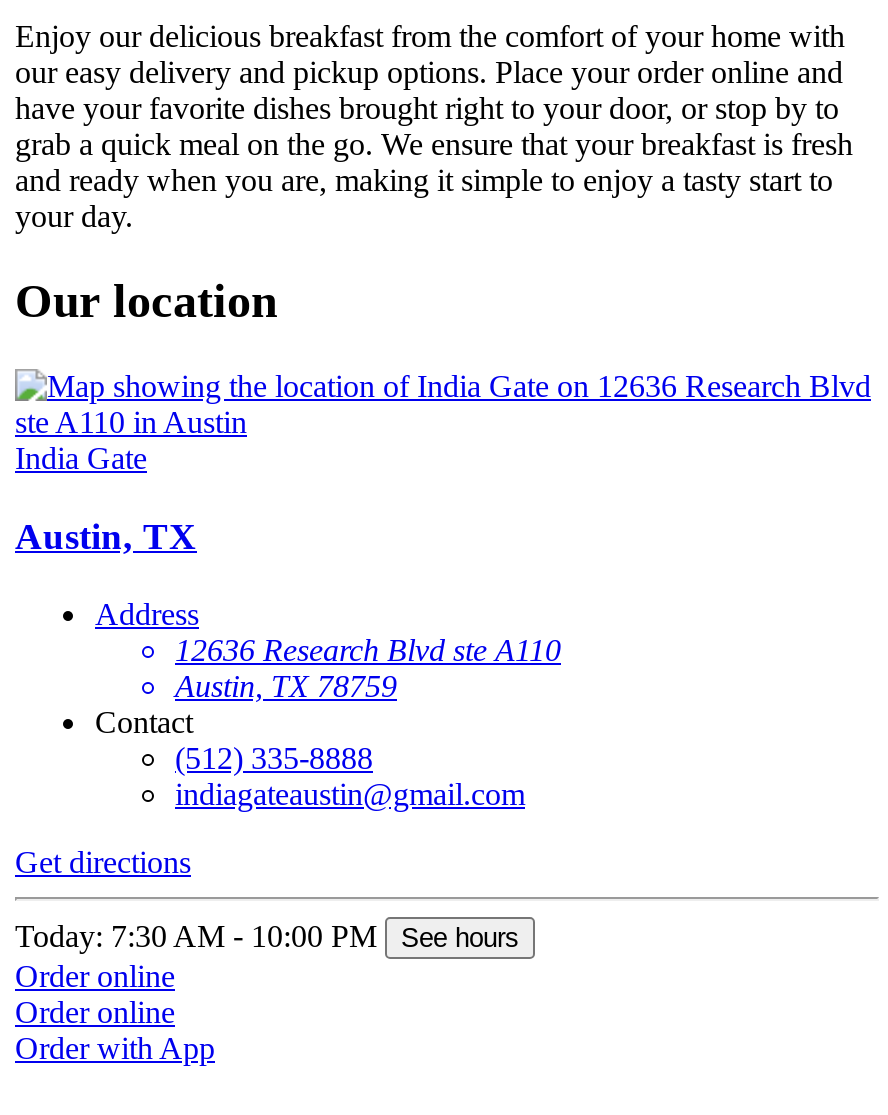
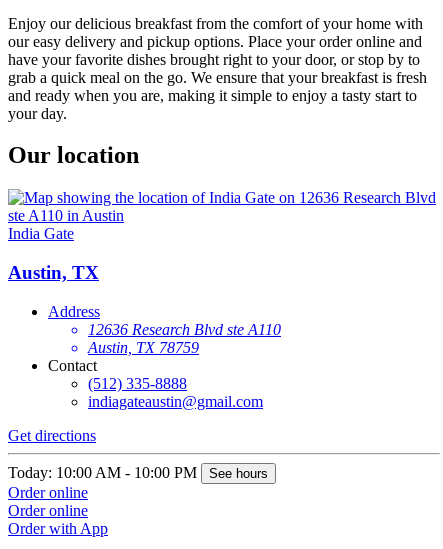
- Today: 7:30 AM - 10:00 PM See hours
+ Today: 10:00 AM - 10:00 PM See hours
